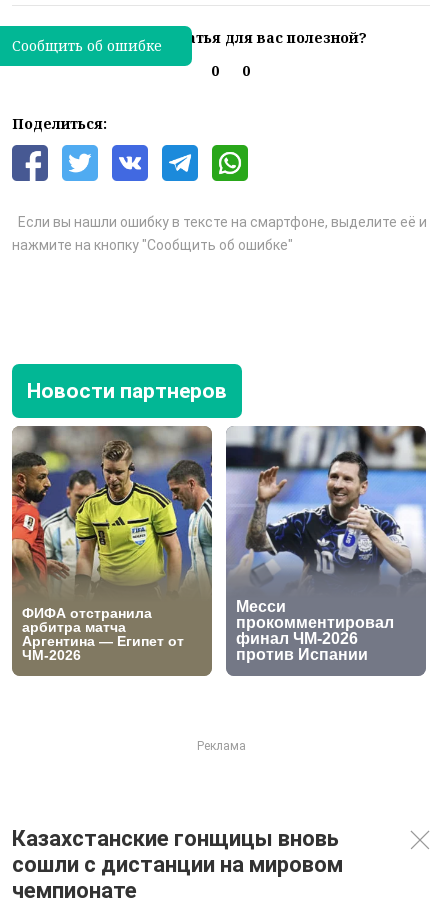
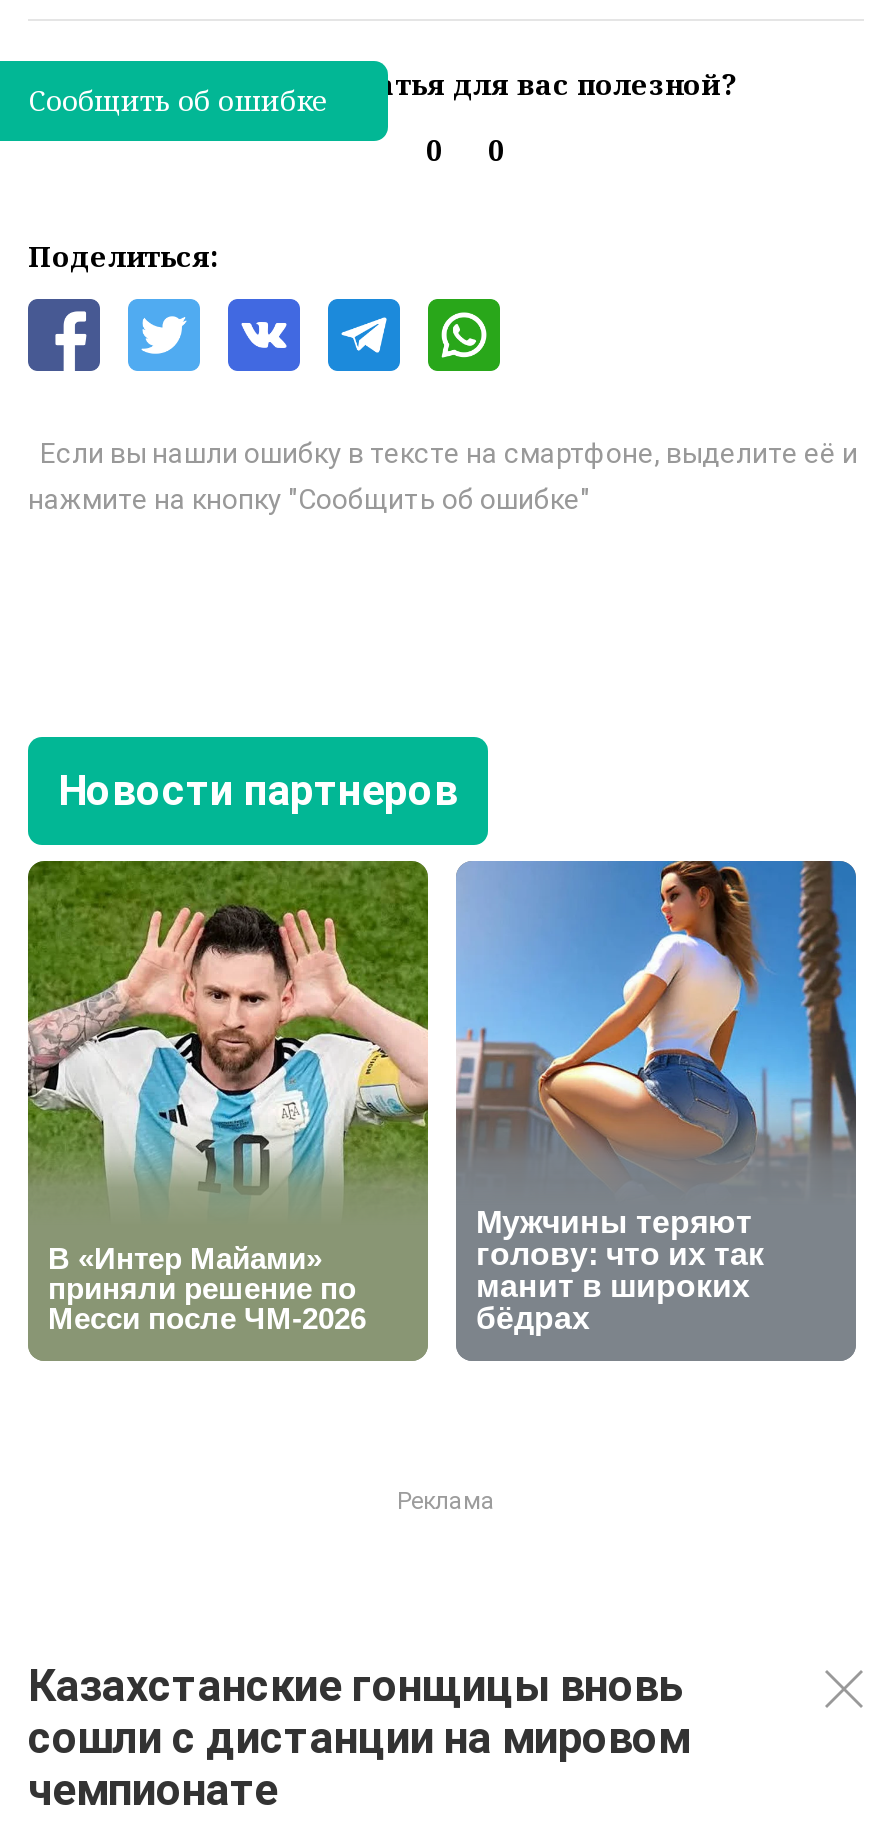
- [image]
+ [image]

- [image]
+ [image]

- [image]
+ [image]
